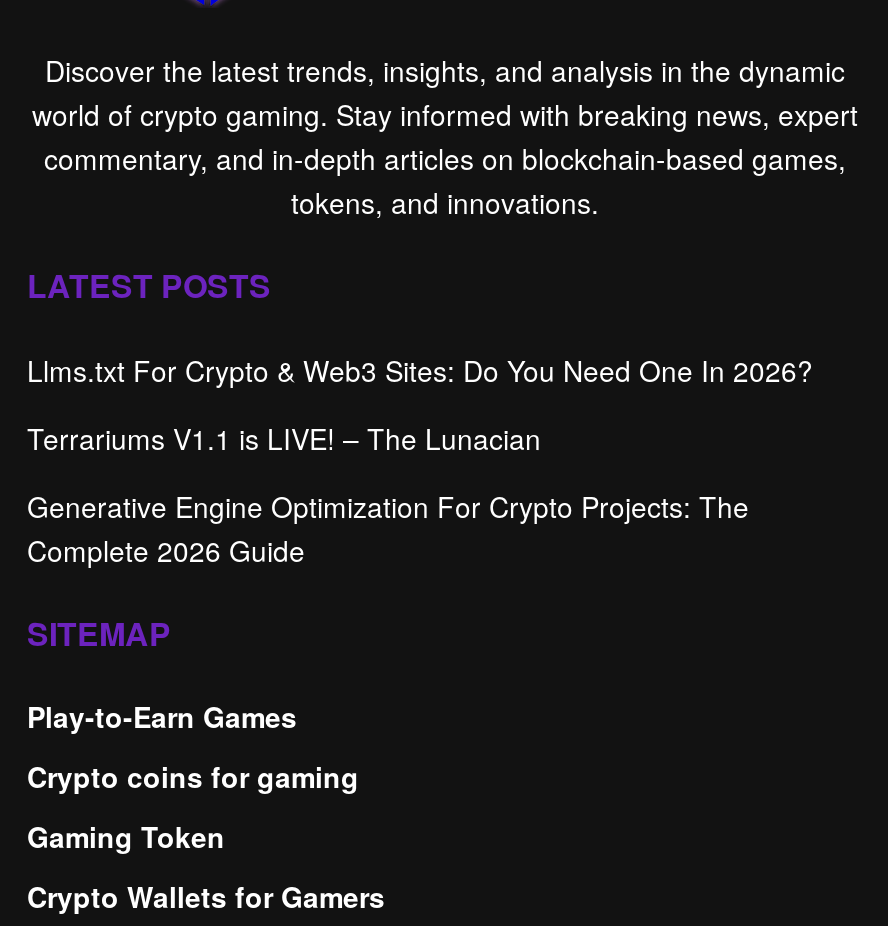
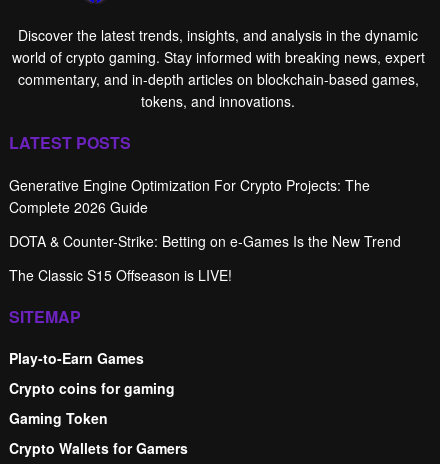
- Llms.txt For Crypto & Web3 Sites: Do You Need One In 2026?
- Terrariums V1.1 is LIVE! – The Lunacian

moved up: Generative Engine Optimization For Crypto Projects: The | Complete 2026 Guide

+ DOTA & Counter-Strike: Betting on e-Games Is the New Trend
+ The Classic S15 Offseason is LIVE!
